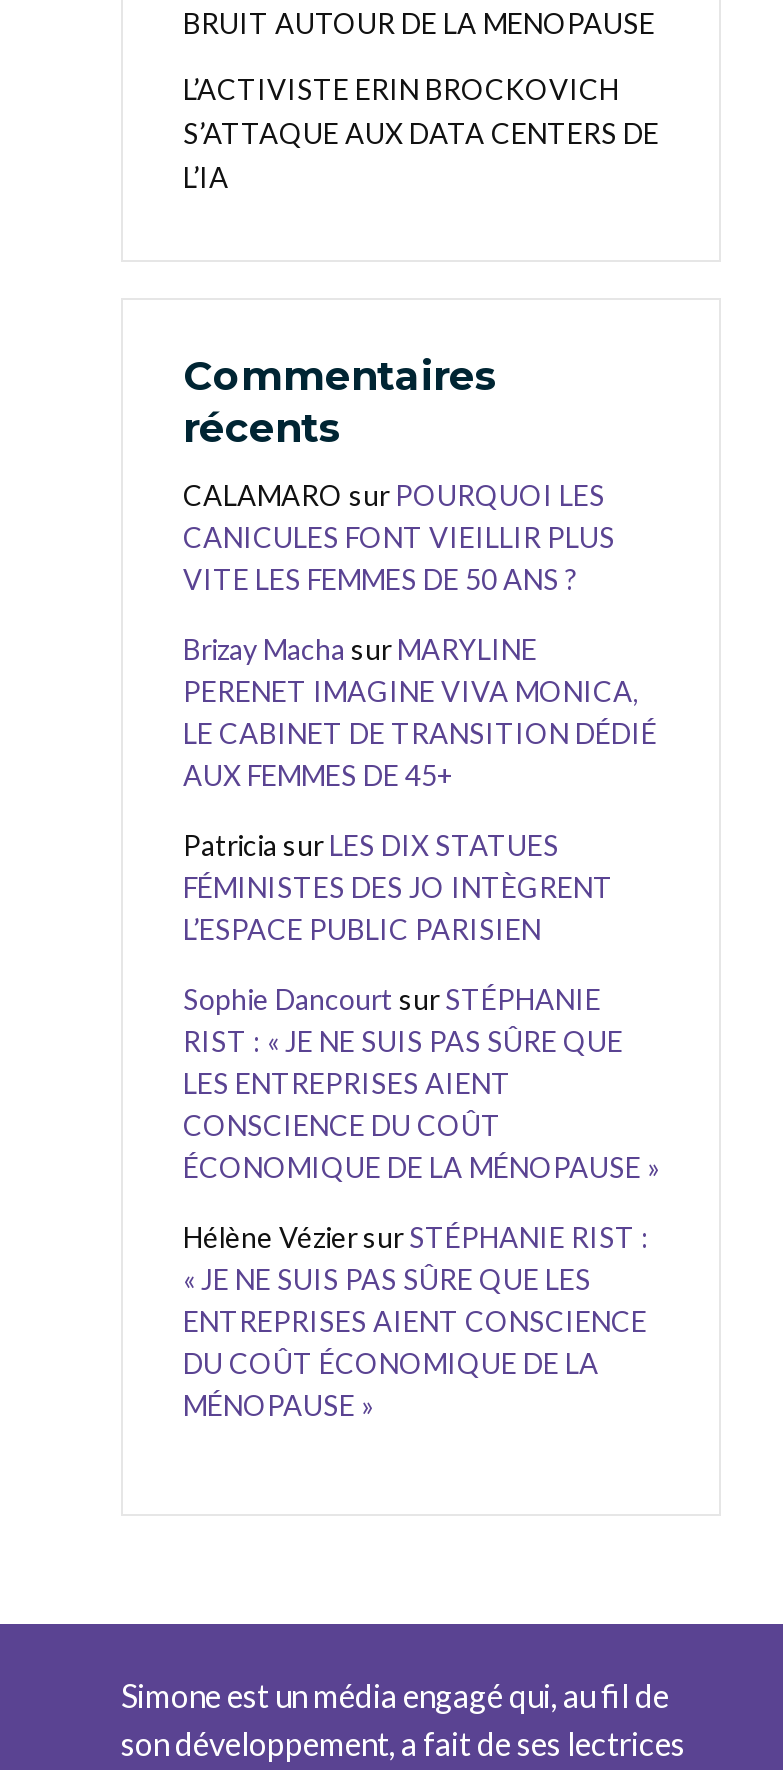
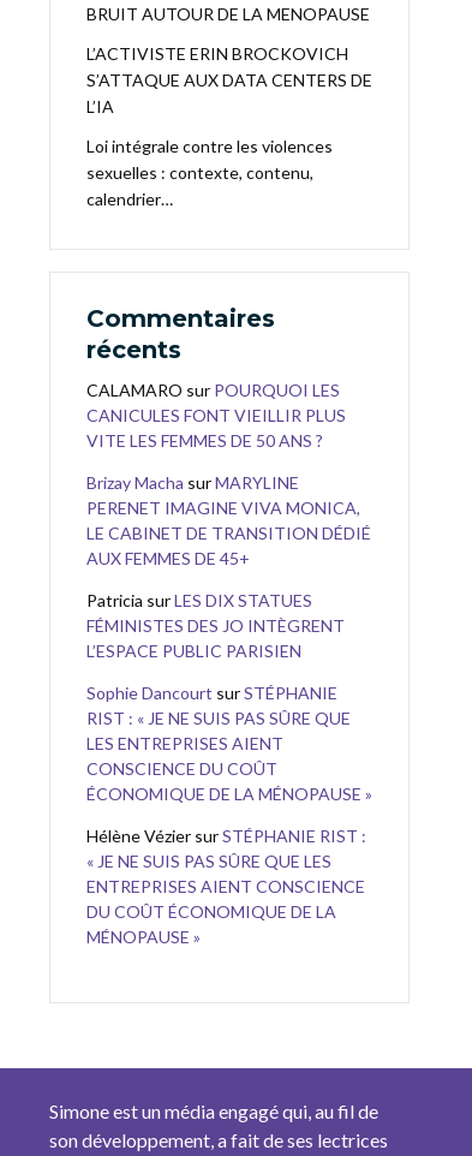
+ Loi intégrale contre les violences
+ sexuelles : contexte, contenu,
+ calendrier…
